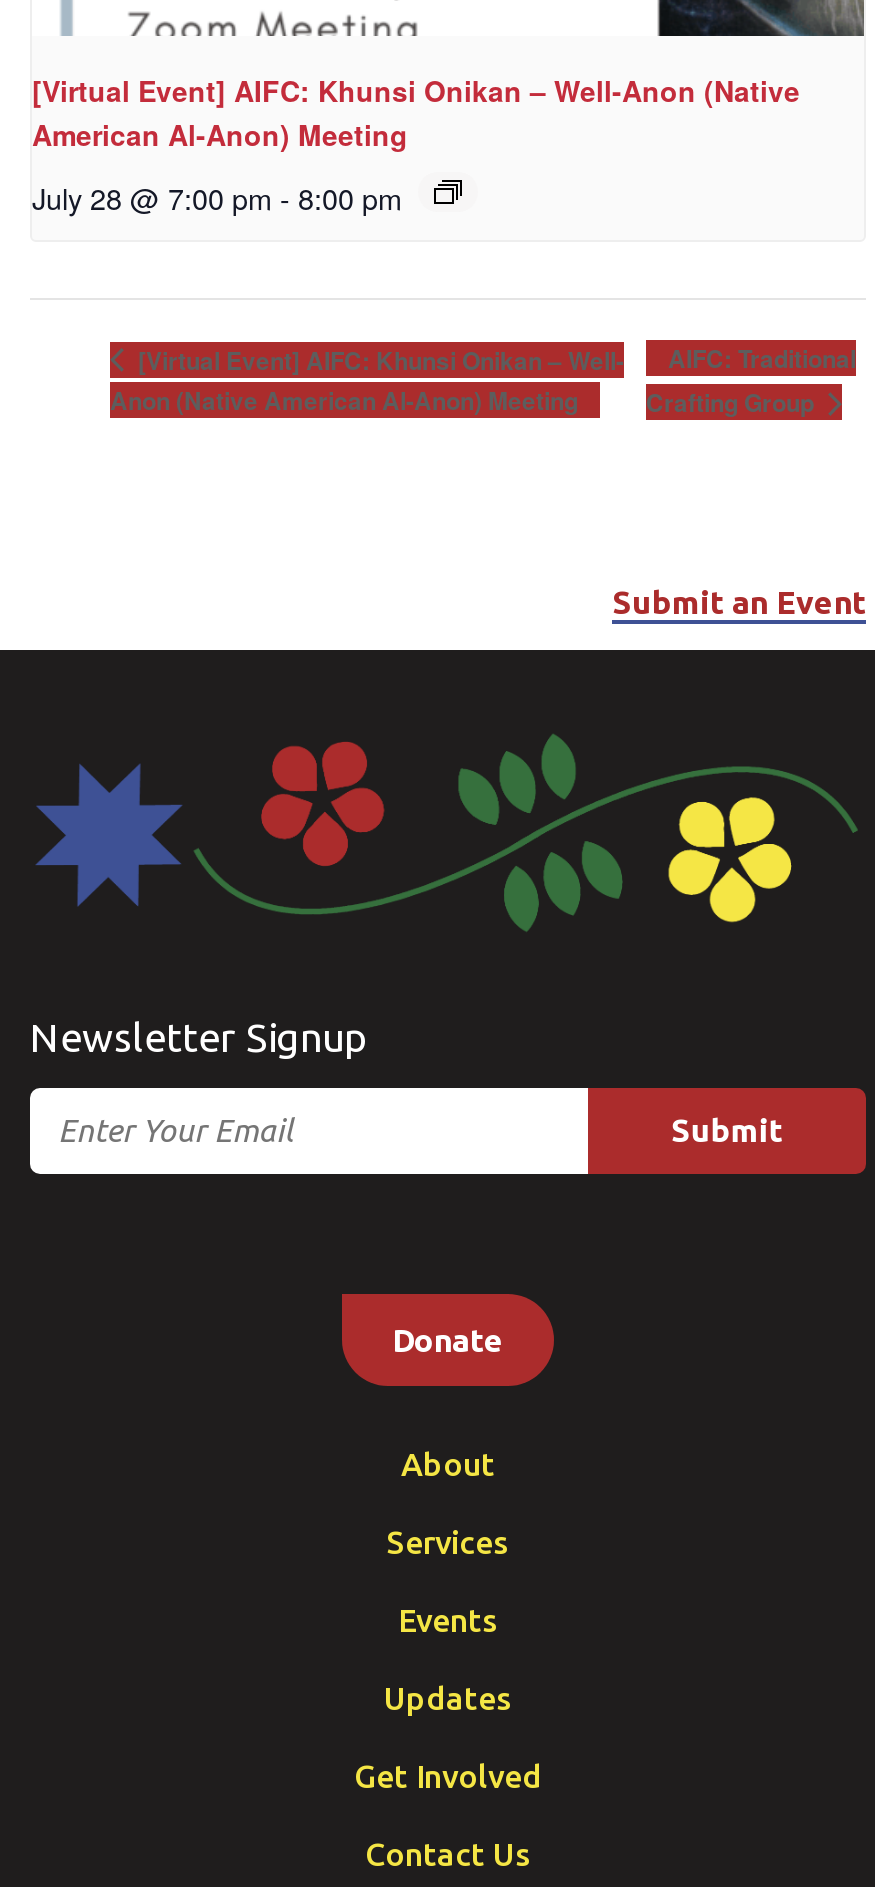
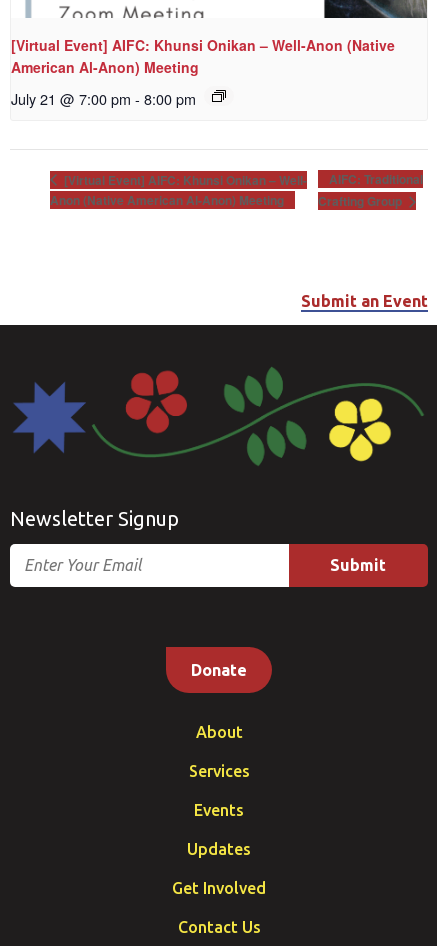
- July 28 @ 7:00 pm - 8:00 pm
+ July 21 @ 7:00 pm - 8:00 pm
